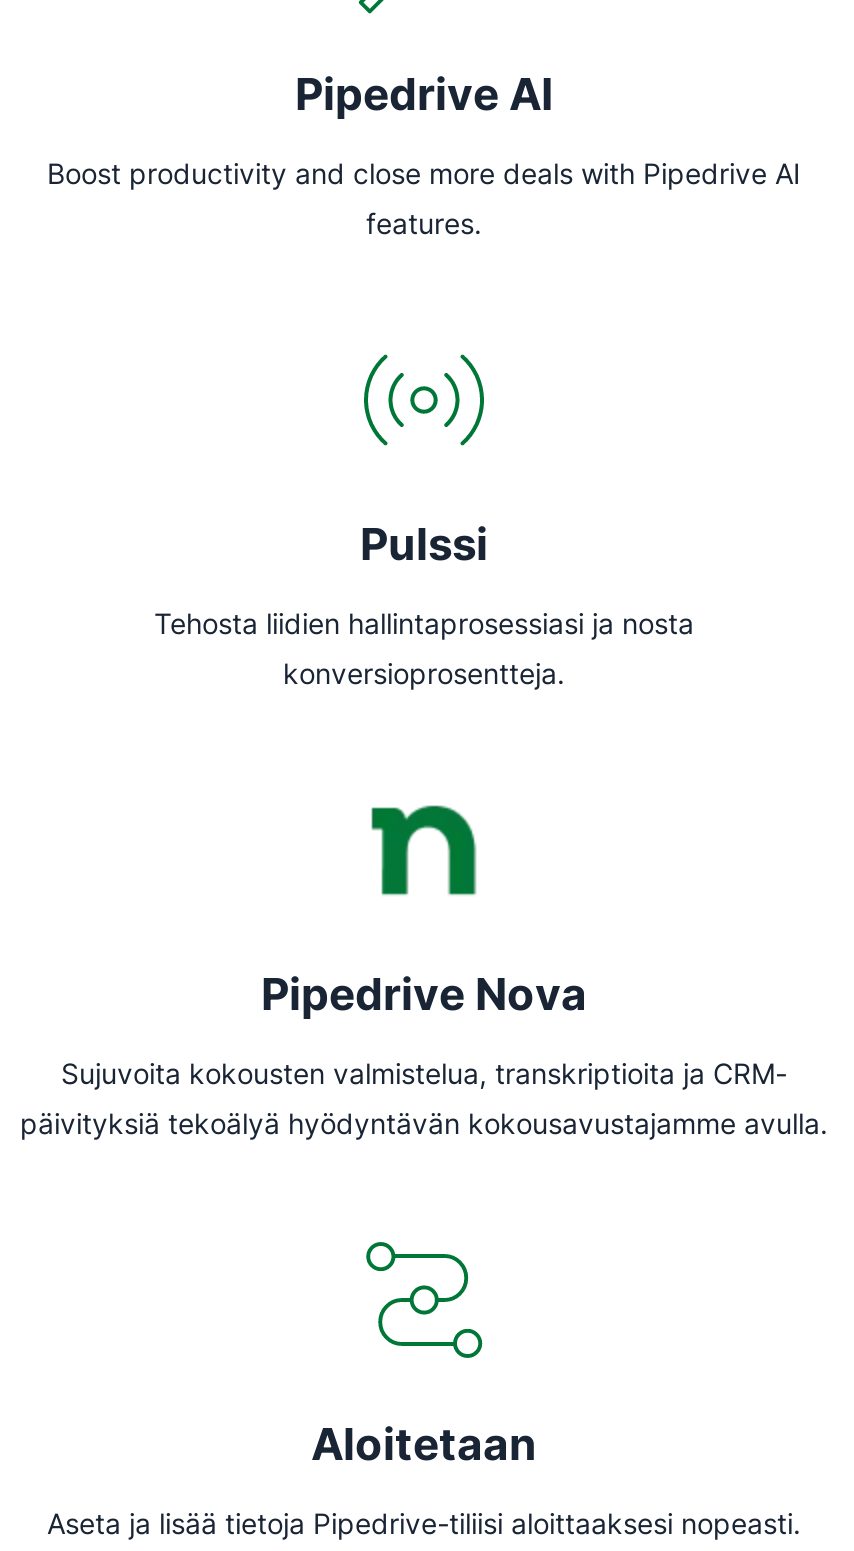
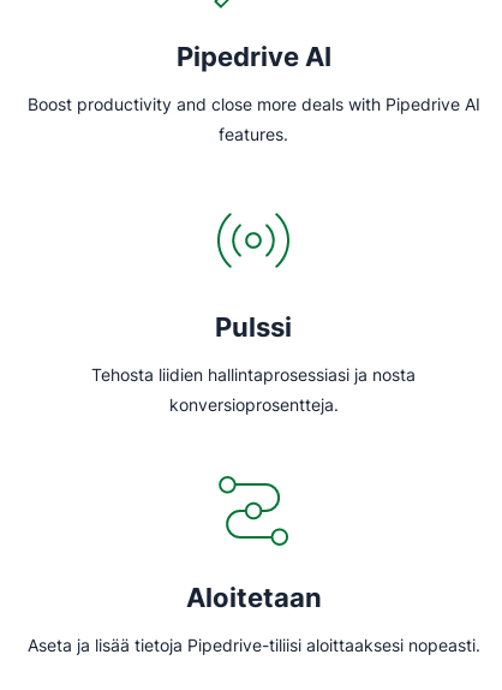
- [image]
- Pipedrive Nova
- Sujuvoita kokousten valmistelua, transkriptioita ja CRM-
- päivityksiä tekoälyä hyödyntävän kokousavustajamme avulla.
